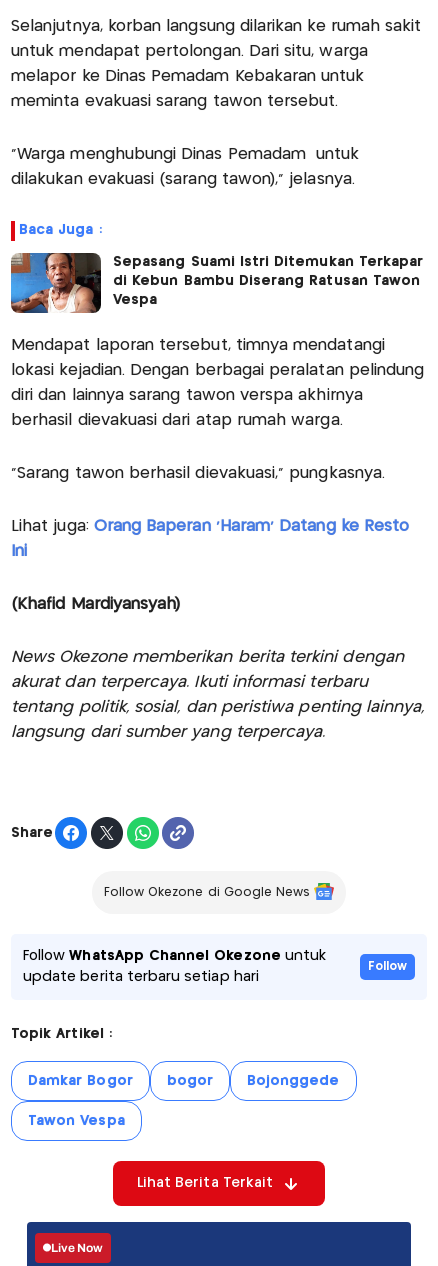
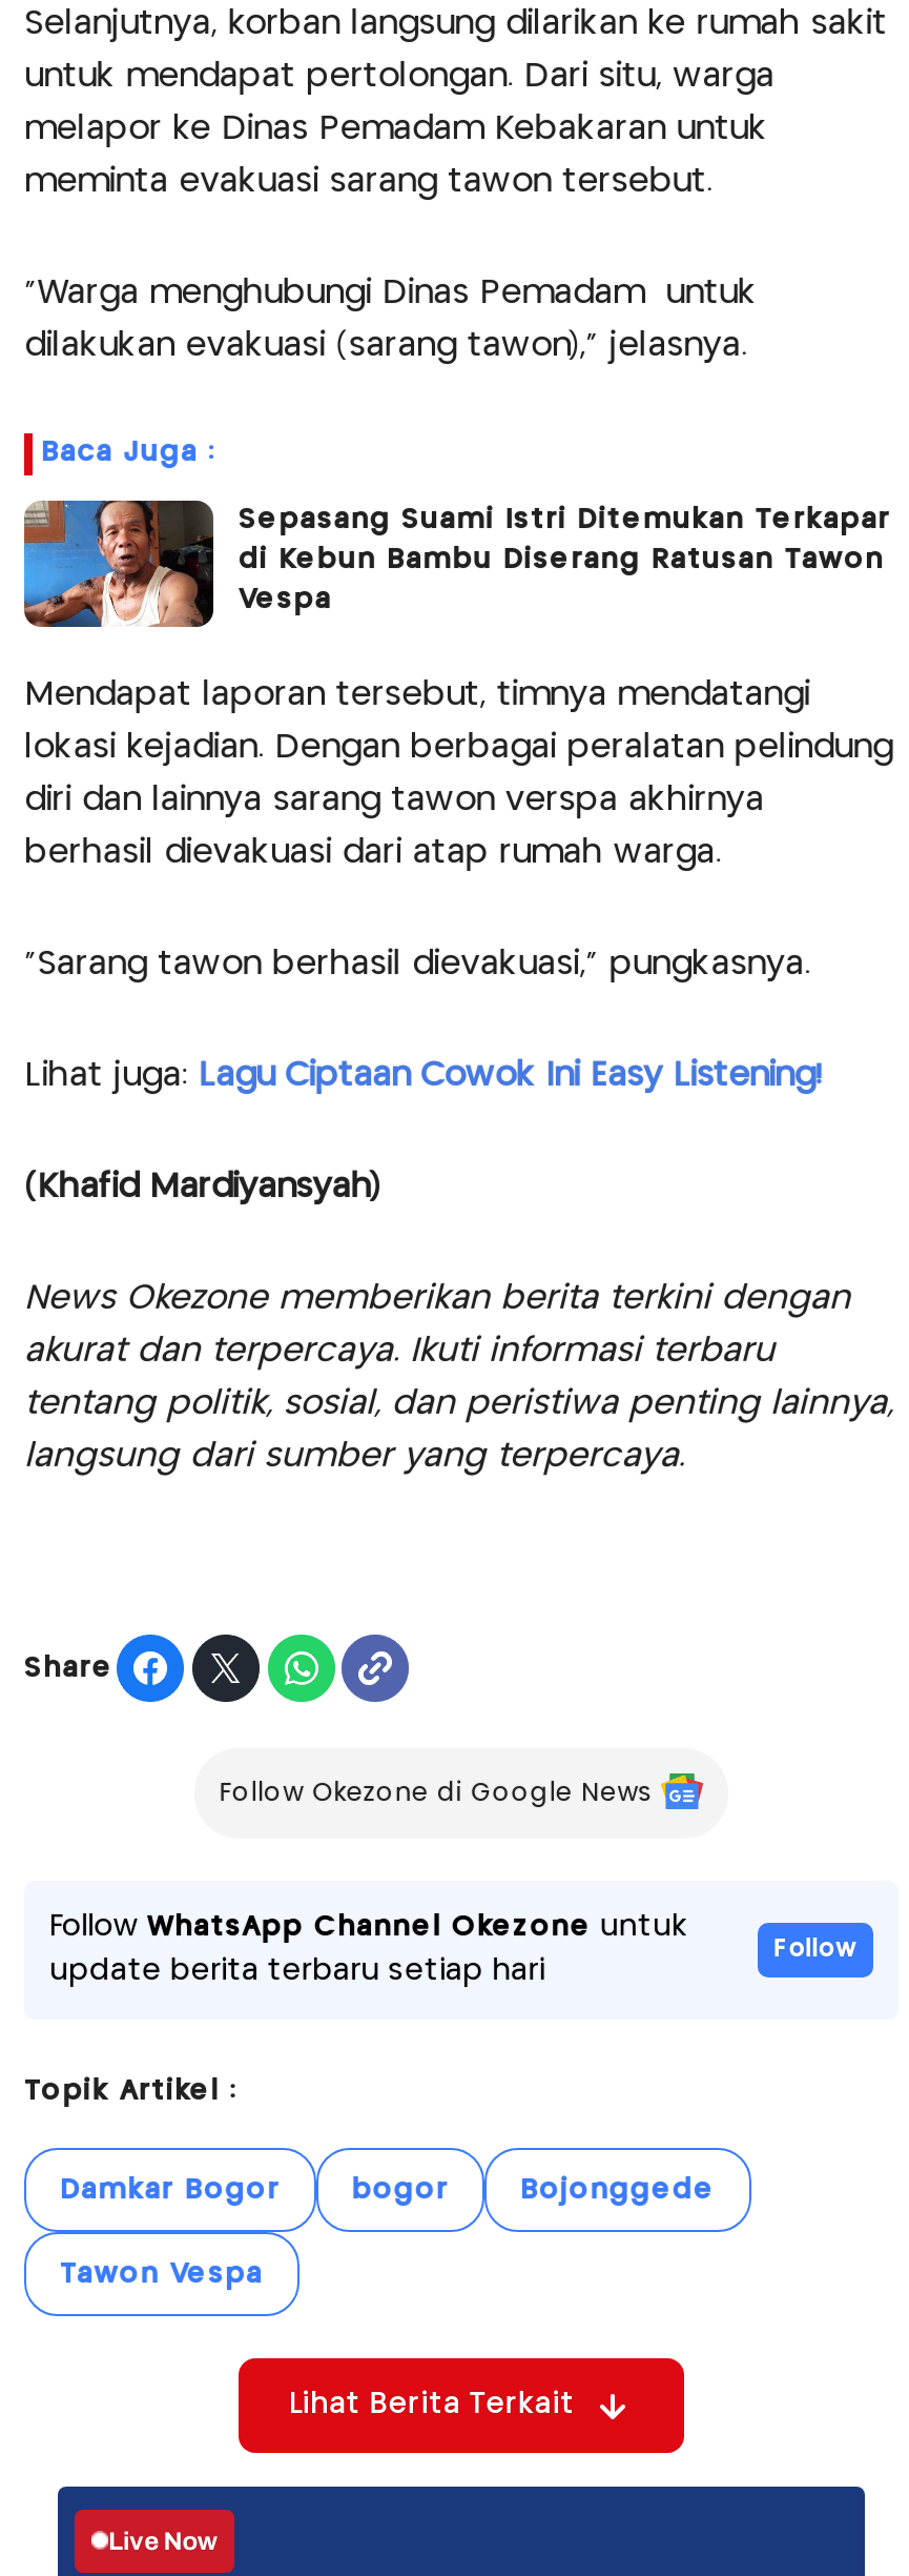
- Lihat juga: Orang Baperan 'Haram' Datang ke Resto
- Ini
+ Lihat juga: Lagu Ciptaan Cowok Ini Easy Listening!
